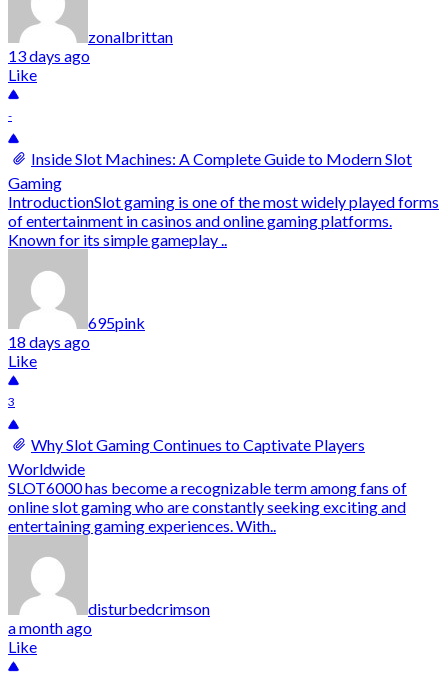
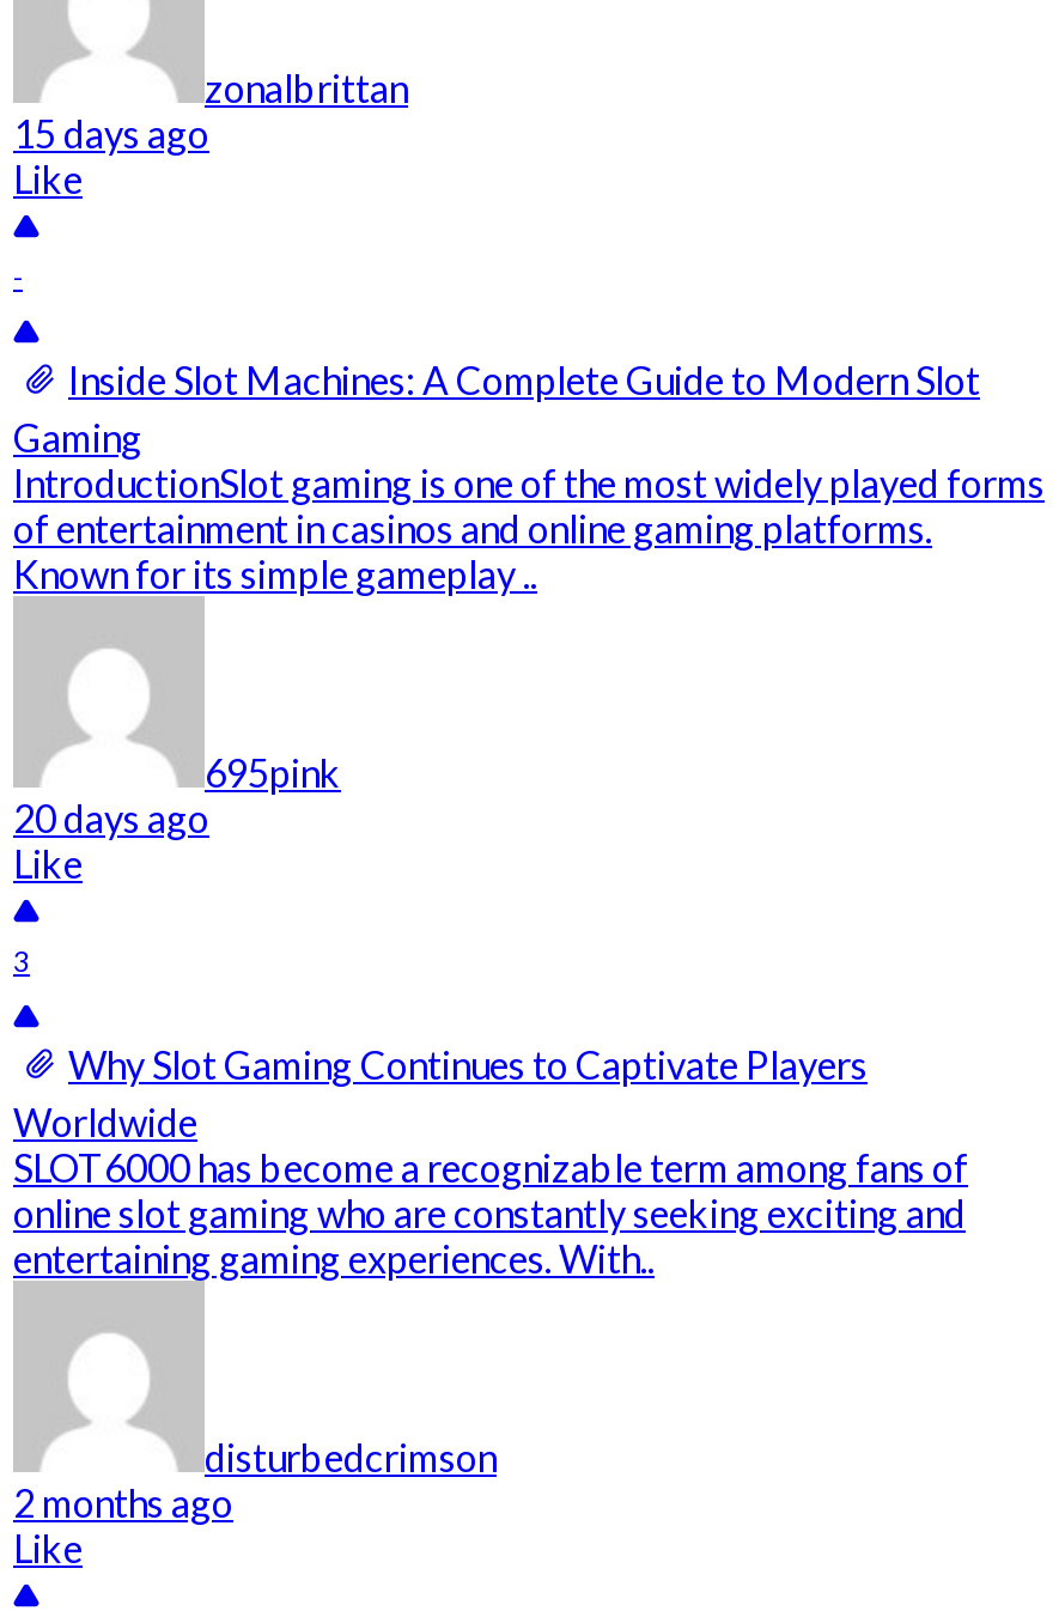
- 13 days ago
+ 15 days ago

- 18 days ago
+ 20 days ago

- a month ago
+ 2 months ago
